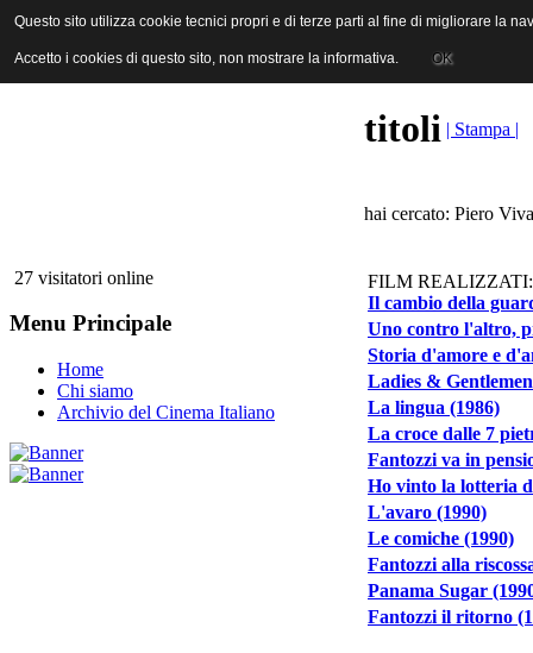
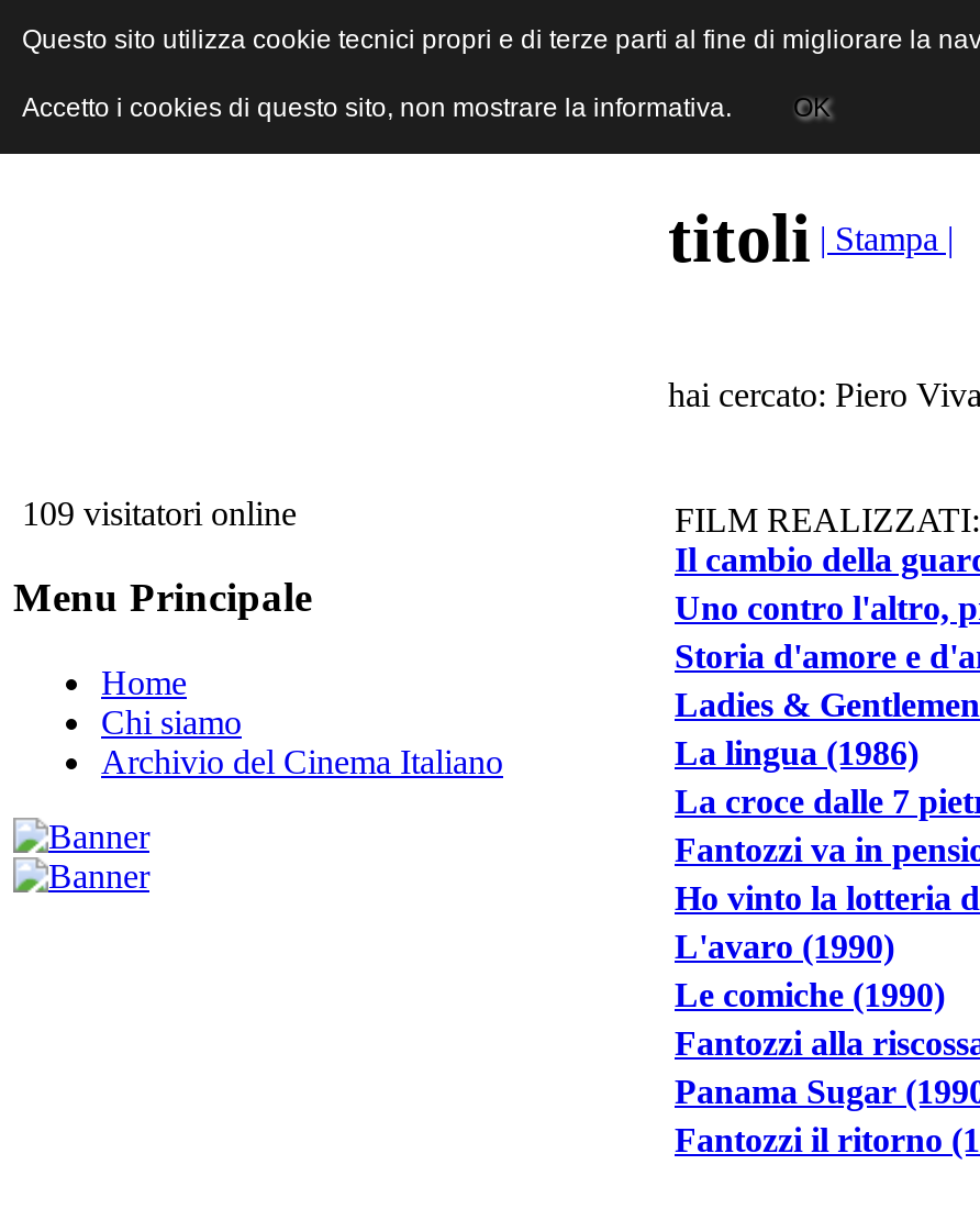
- 27 visitatori online
+ 109 visitatori online
